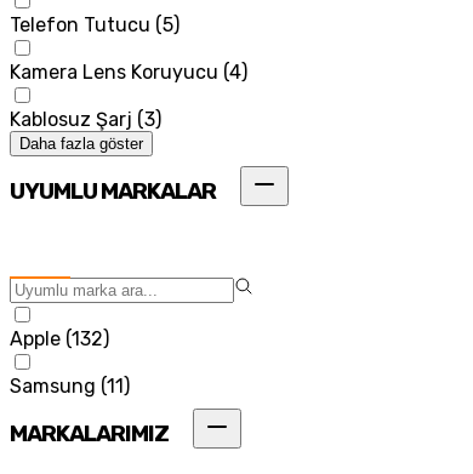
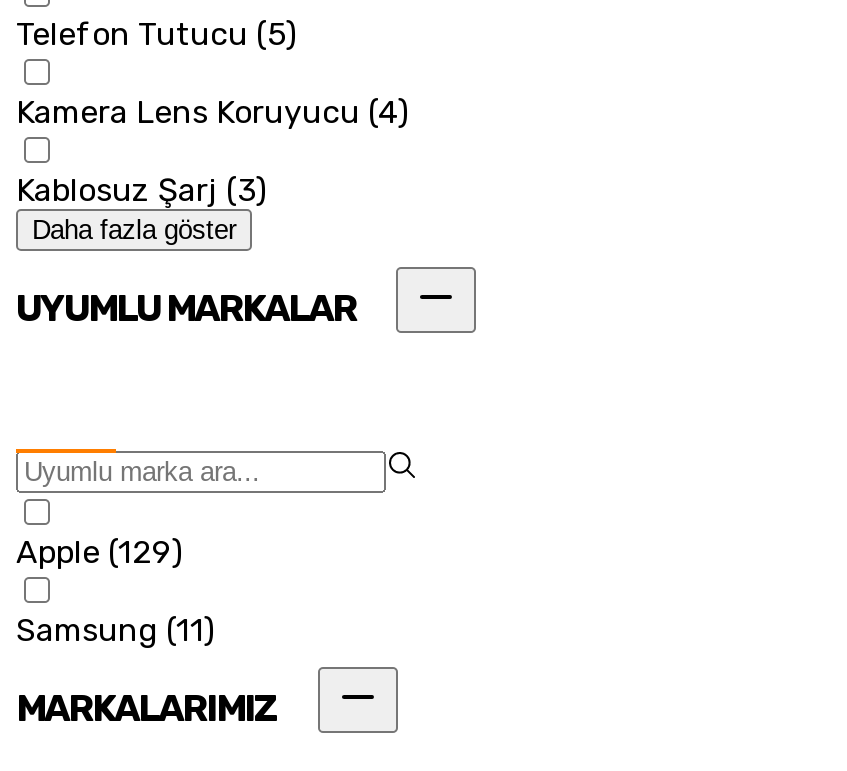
- Apple (132)
+ Apple (129)
